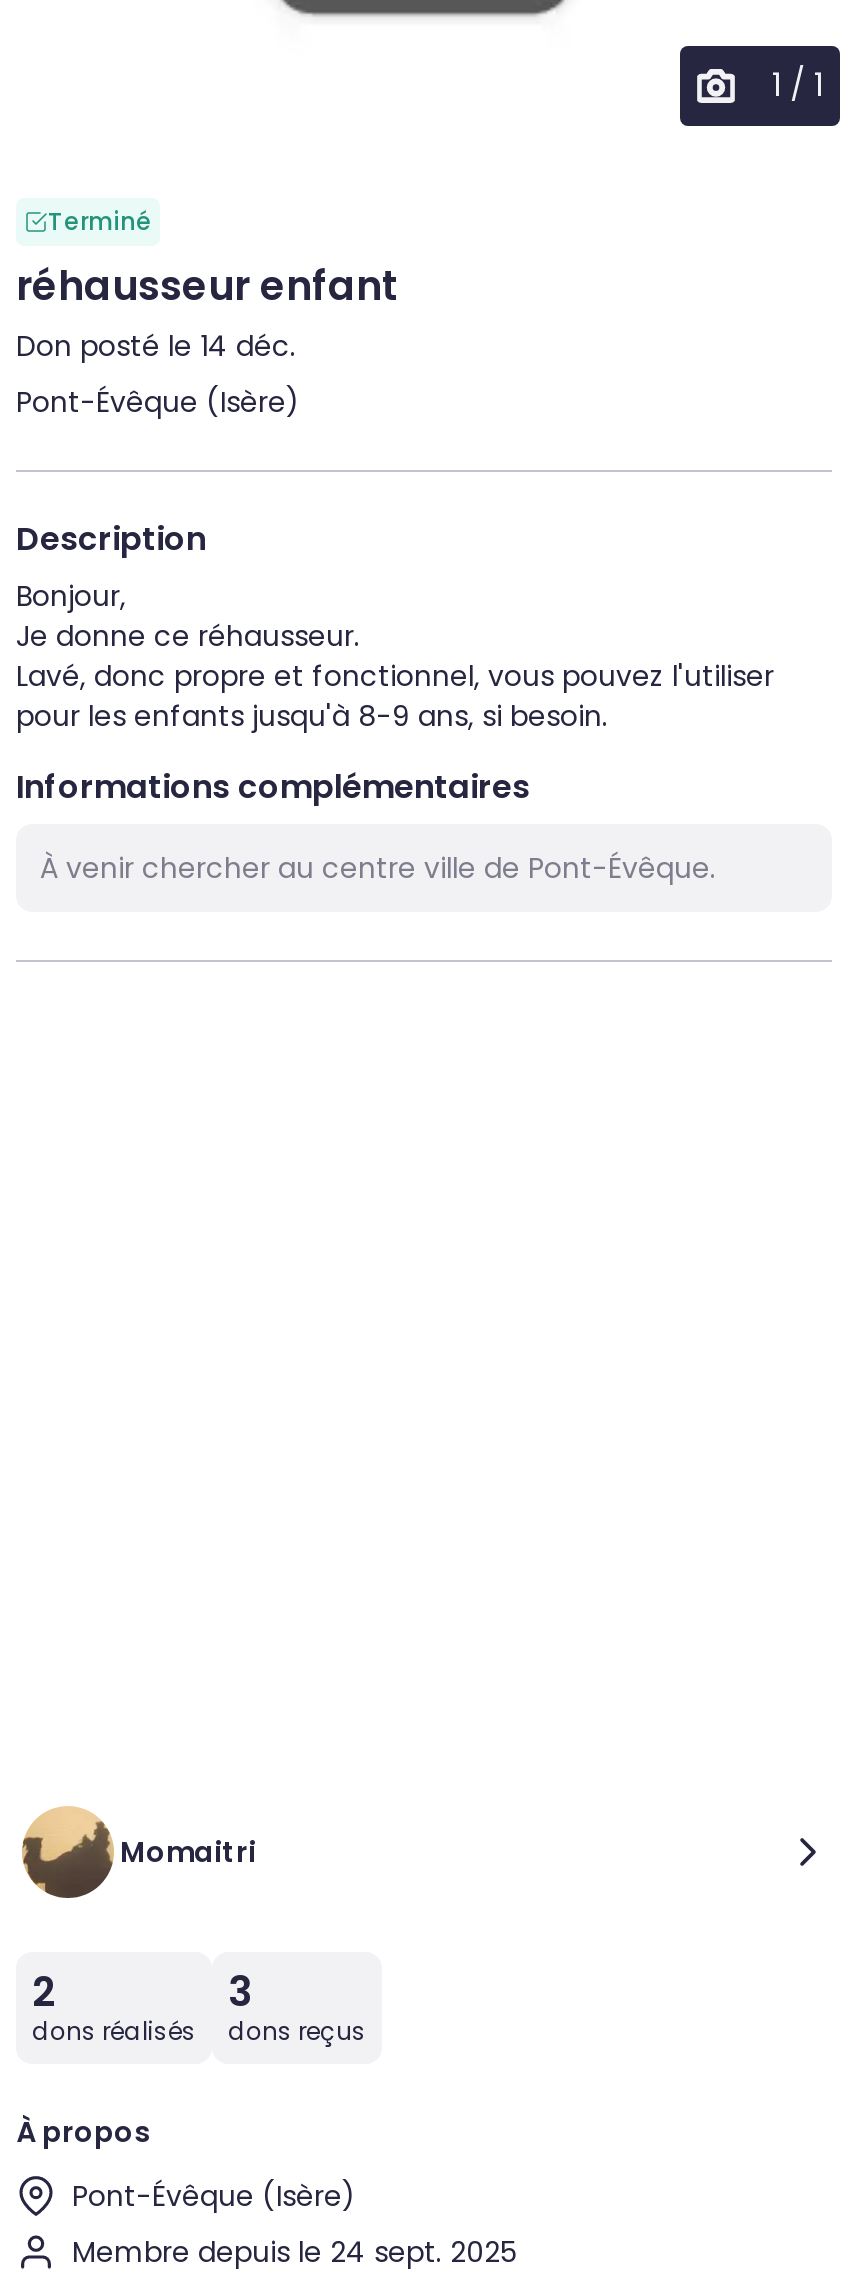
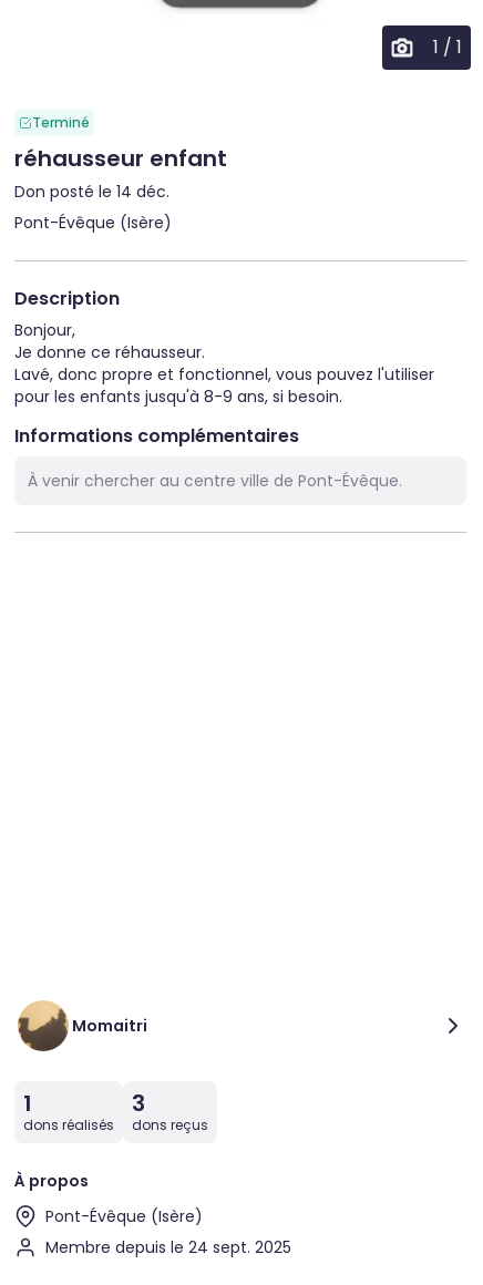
- 2
+ 1
